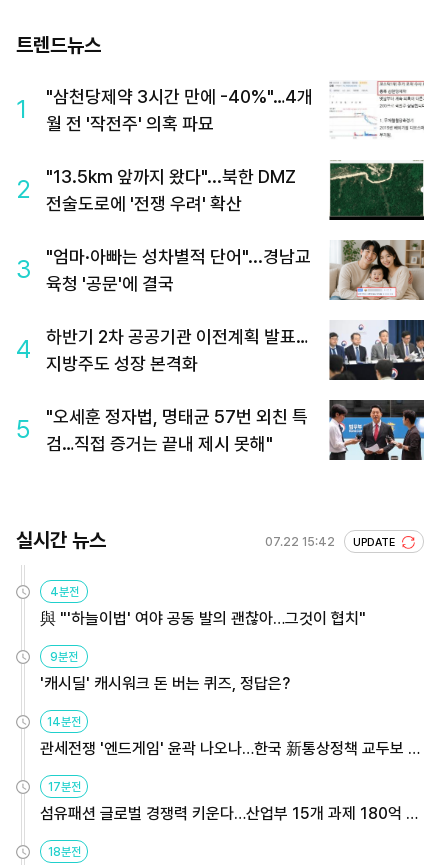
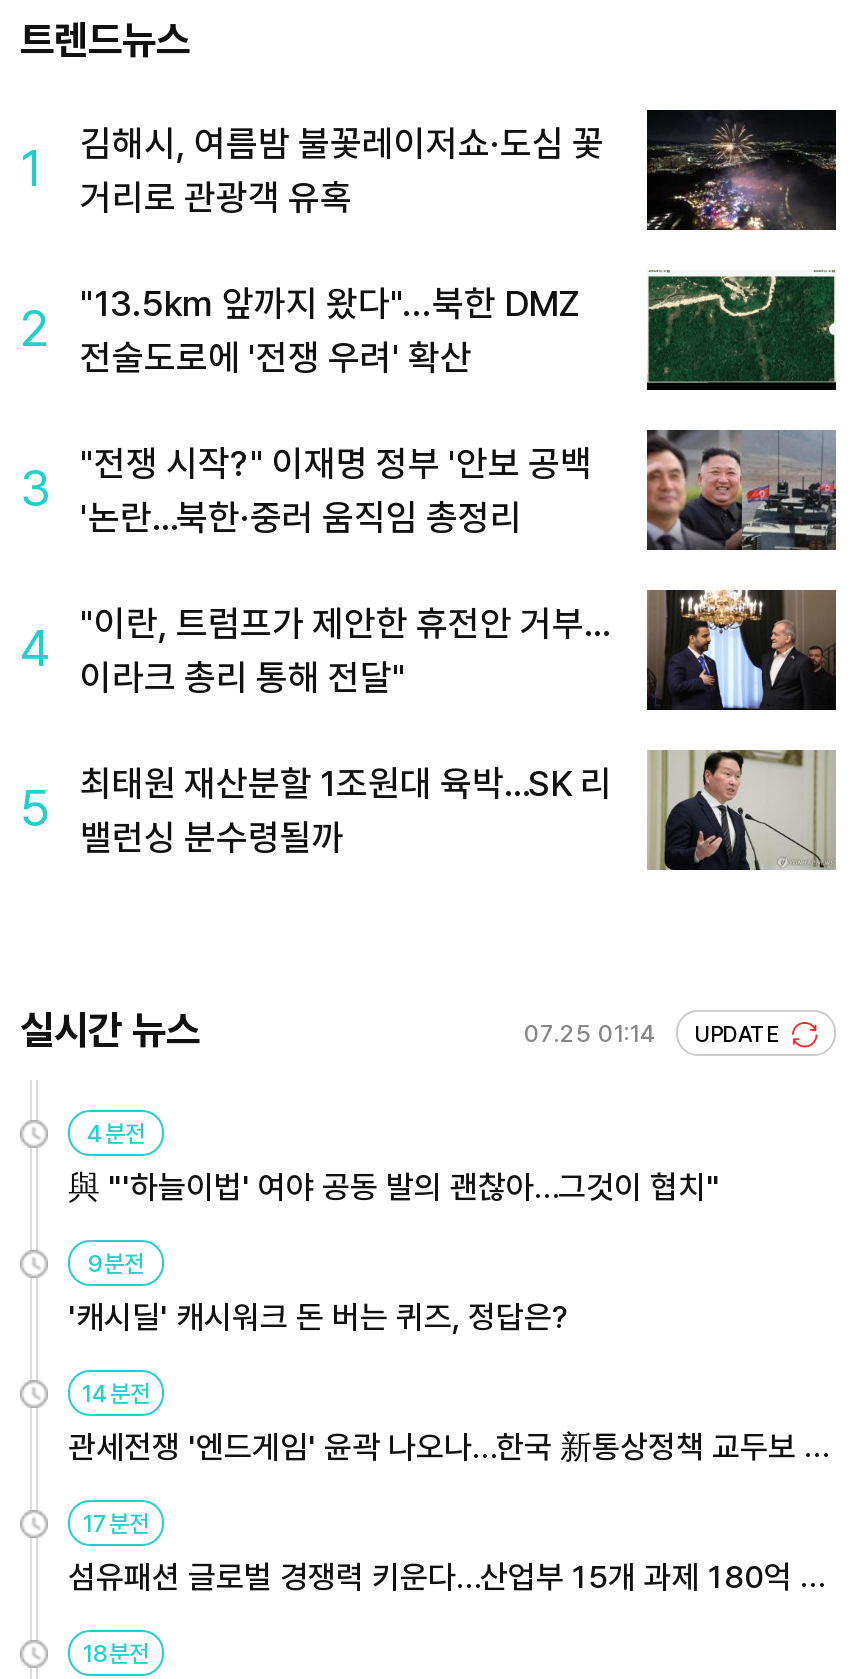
- [image]
- "삼천당제약 3시간 만에 -40%"…4개
- 월 전 '작전주' 의혹 파묘
+ [image]
+ 김해시, 여름밤 불꽃레이저쇼·도심 꽃
+ 거리로 관광객 유혹

- [image]
- "엄마·아빠는 성차별적 단어"...경남교
- 육청 '공문'에 결국
+ [image]
+ "전쟁 시작?" 이재명 정부 '안보 공백
+ '논란…북한·중러 움직임 총정리

- [image]
- 하반기 2차 공공기관 이전계획 발표…
- 지방주도 성장 본격화
+ [image]
+ "이란, 트럼프가 제안한 휴전안 거부…
+ 이라크 총리 통해 전달"

- [image]
- "오세훈 정자법, 명태균 57번 외친 특
- 검…직접 증거는 끝내 제시 못해"
+ [image]
+ 최태원 재산분할 1조원대 육박…SK 리
+ 밸런싱 분수령될까

- 07.22 15:42 UPDATE
+ 07.25 01:14 UPDATE
